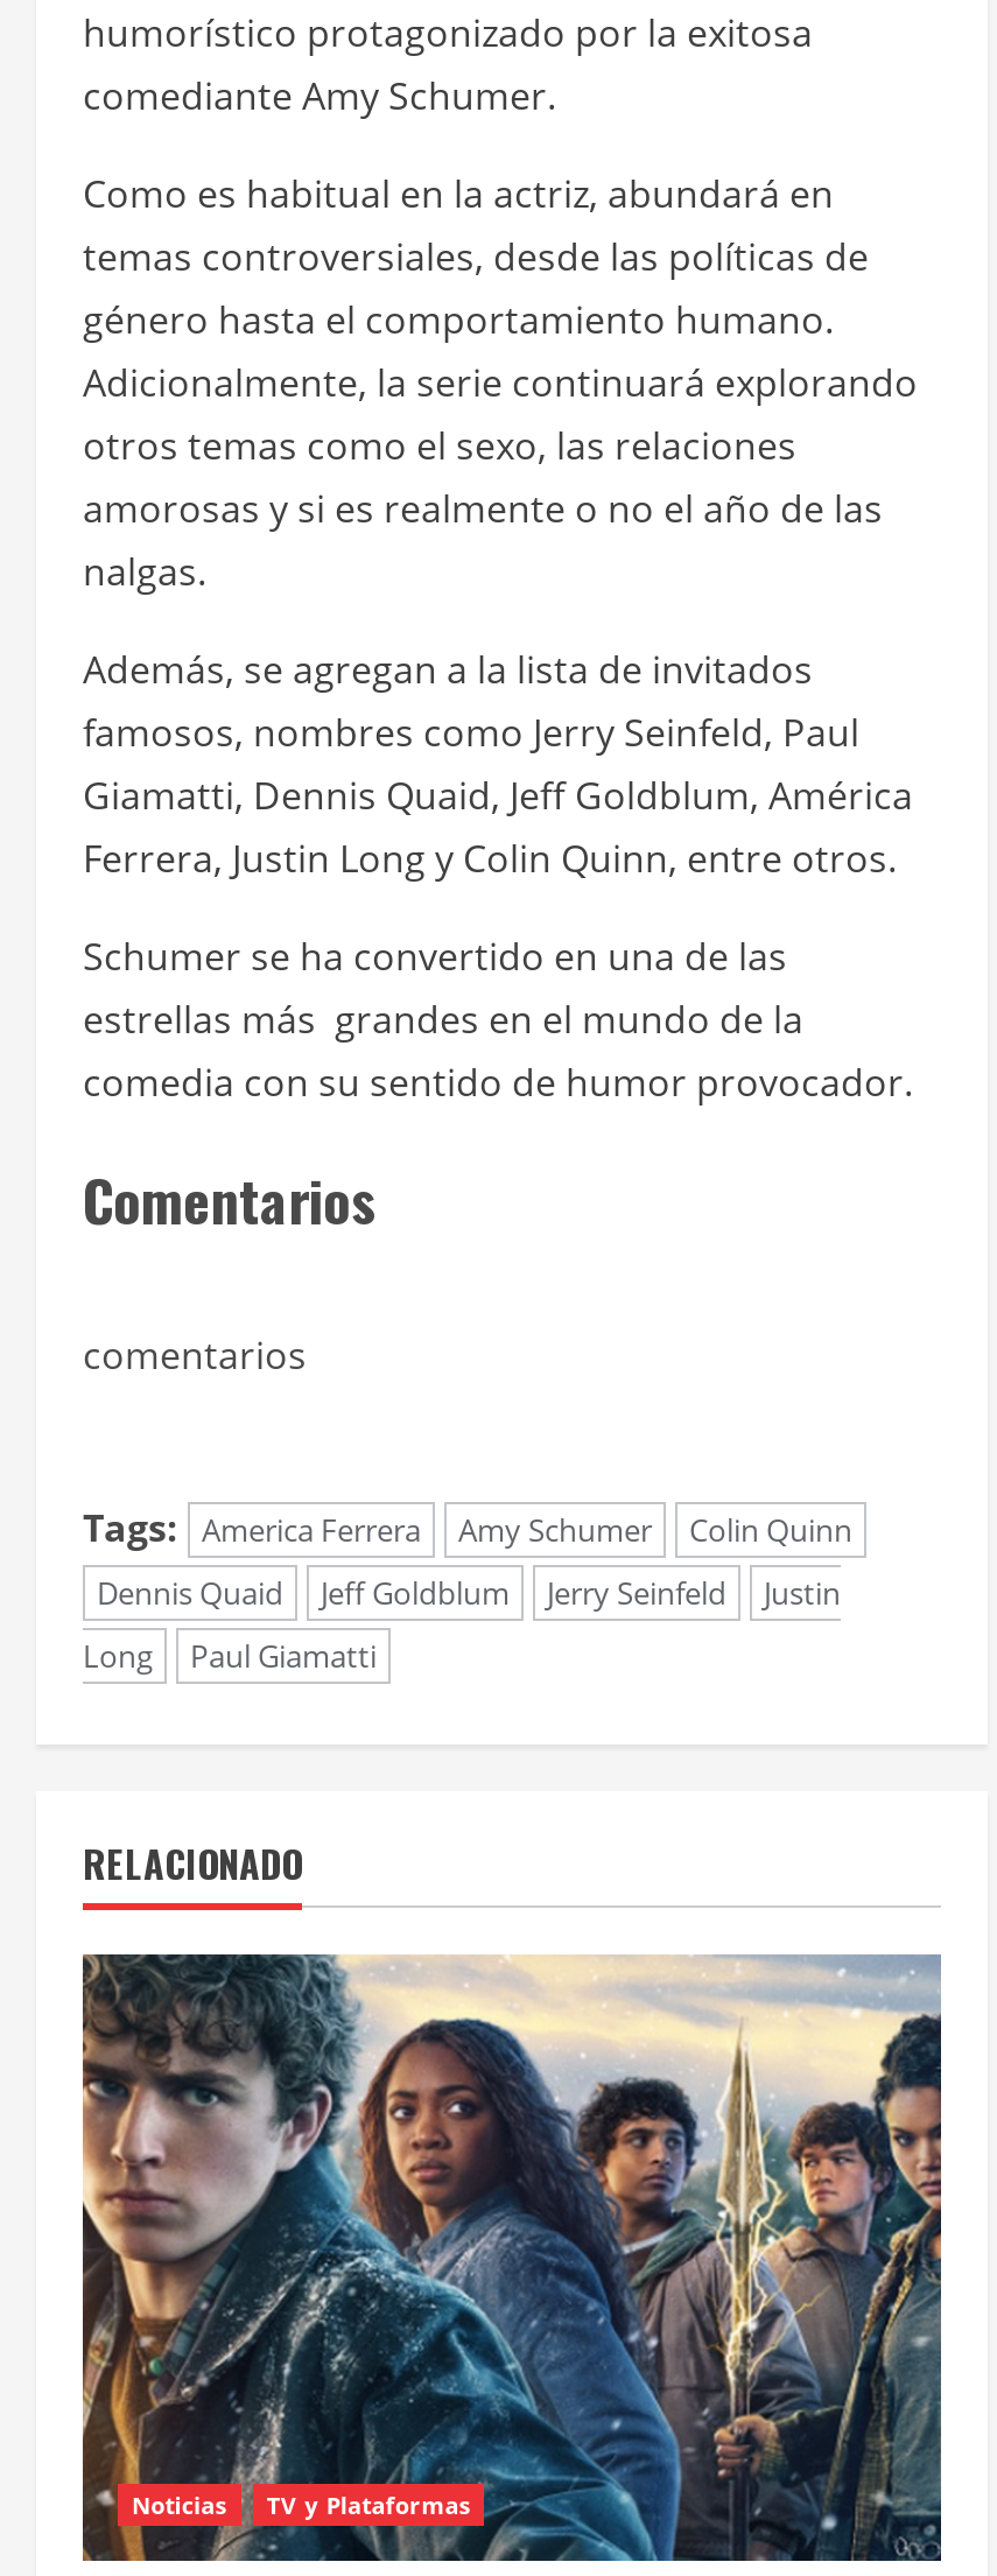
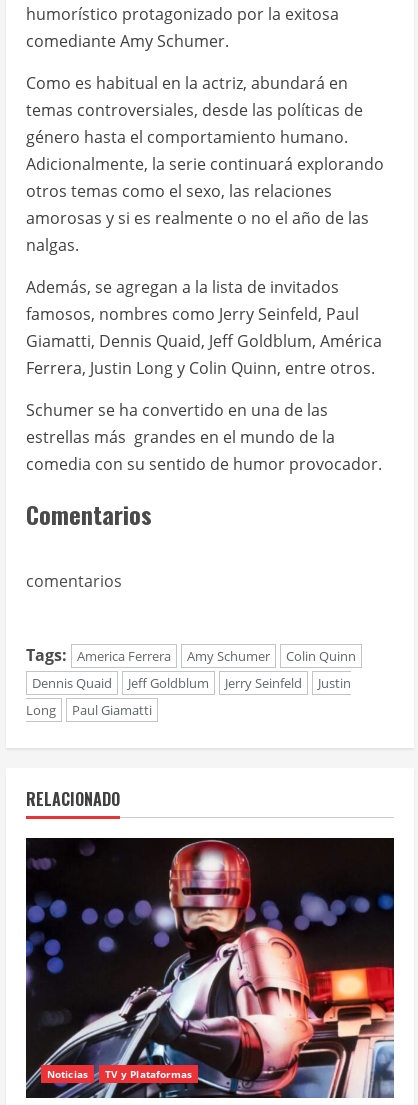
- [image]
+ [image]
